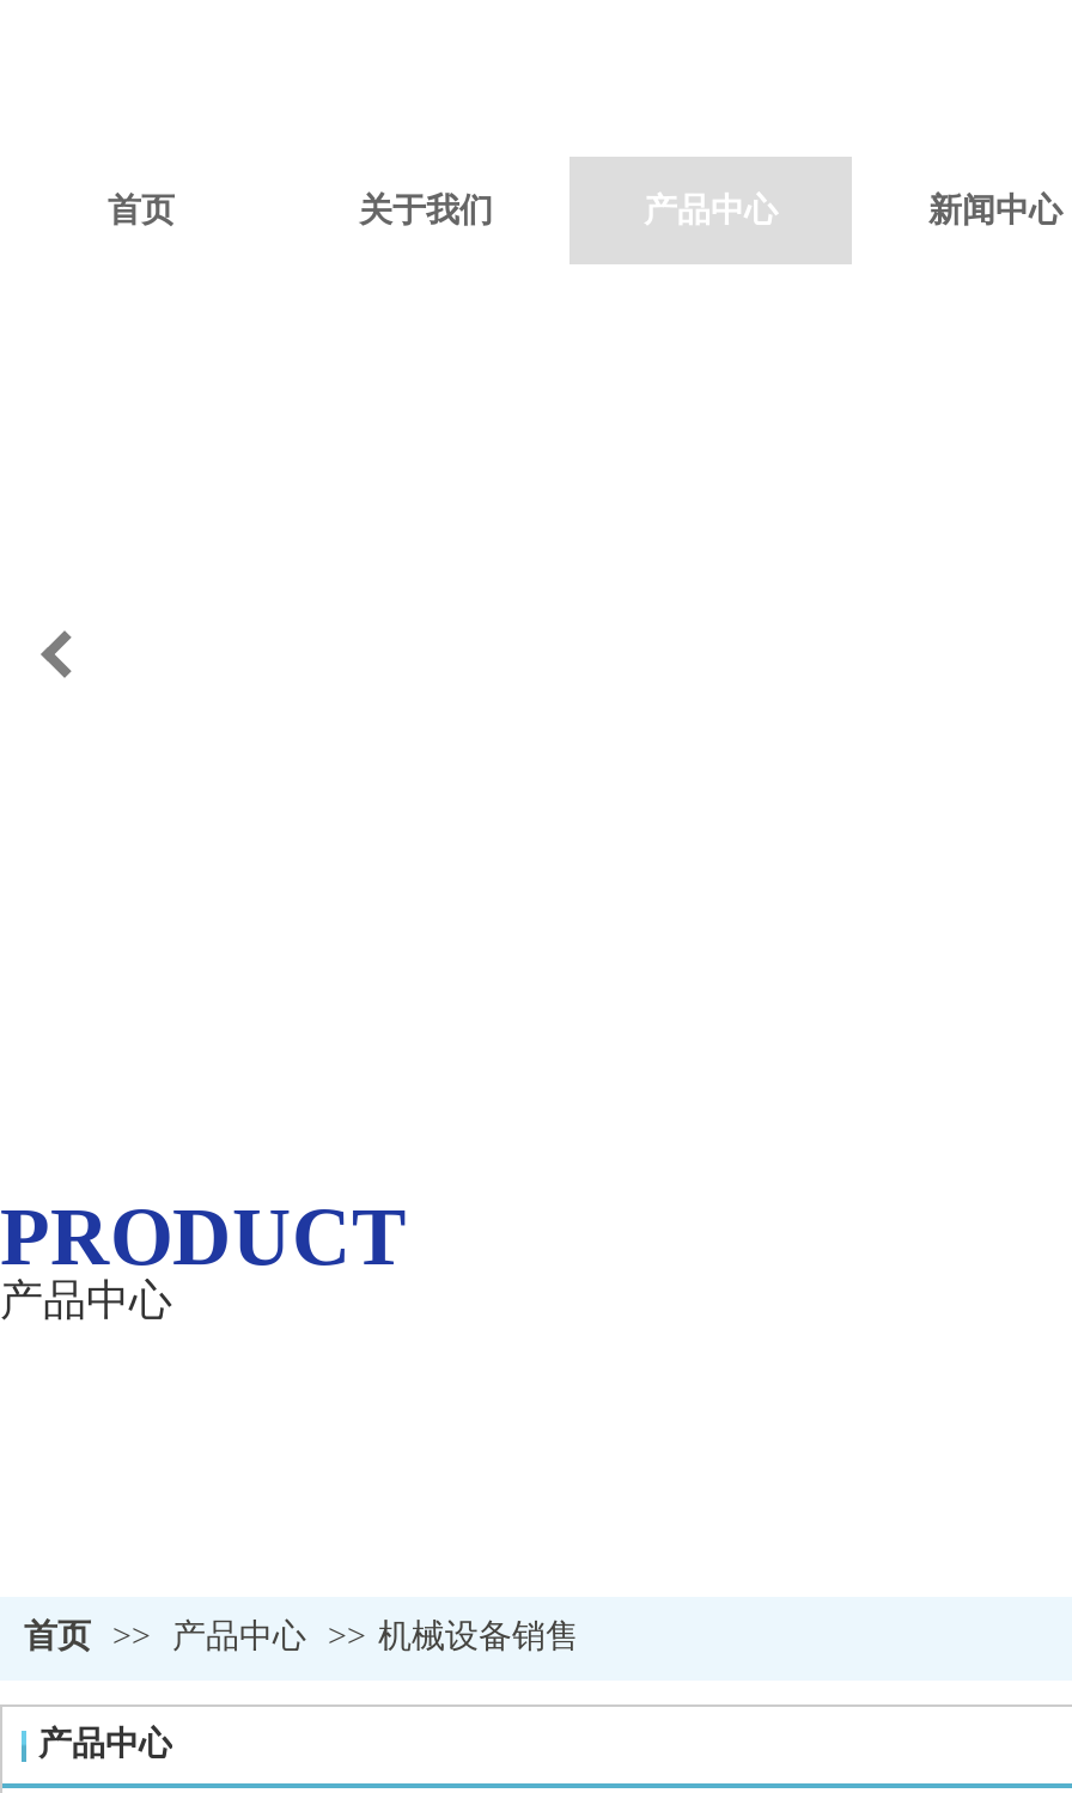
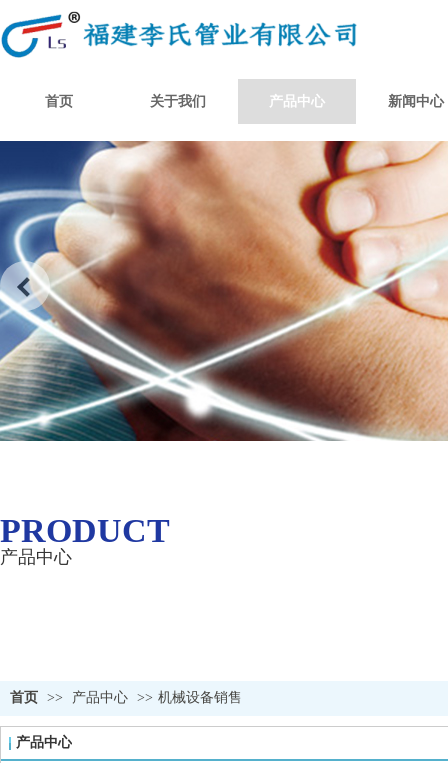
+ [image]

+ [image]
